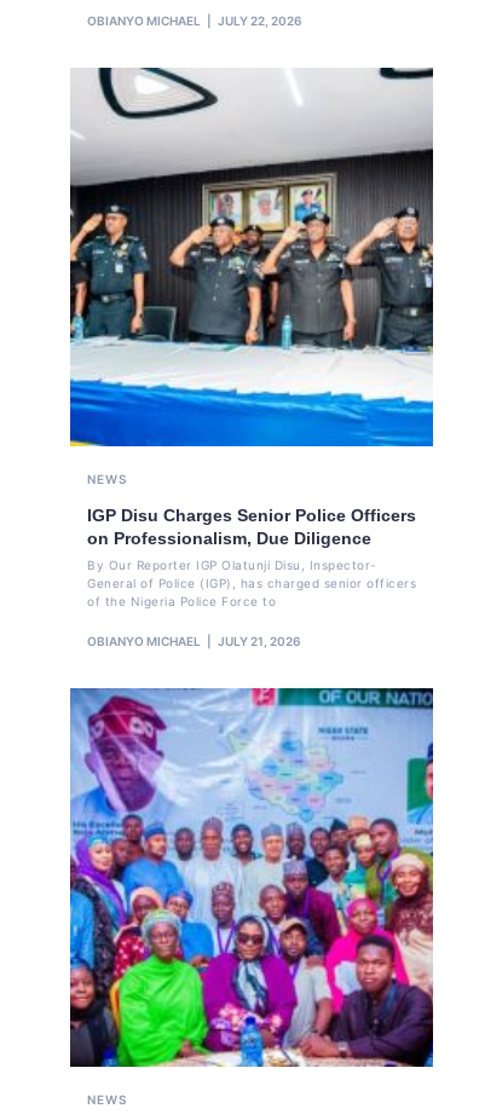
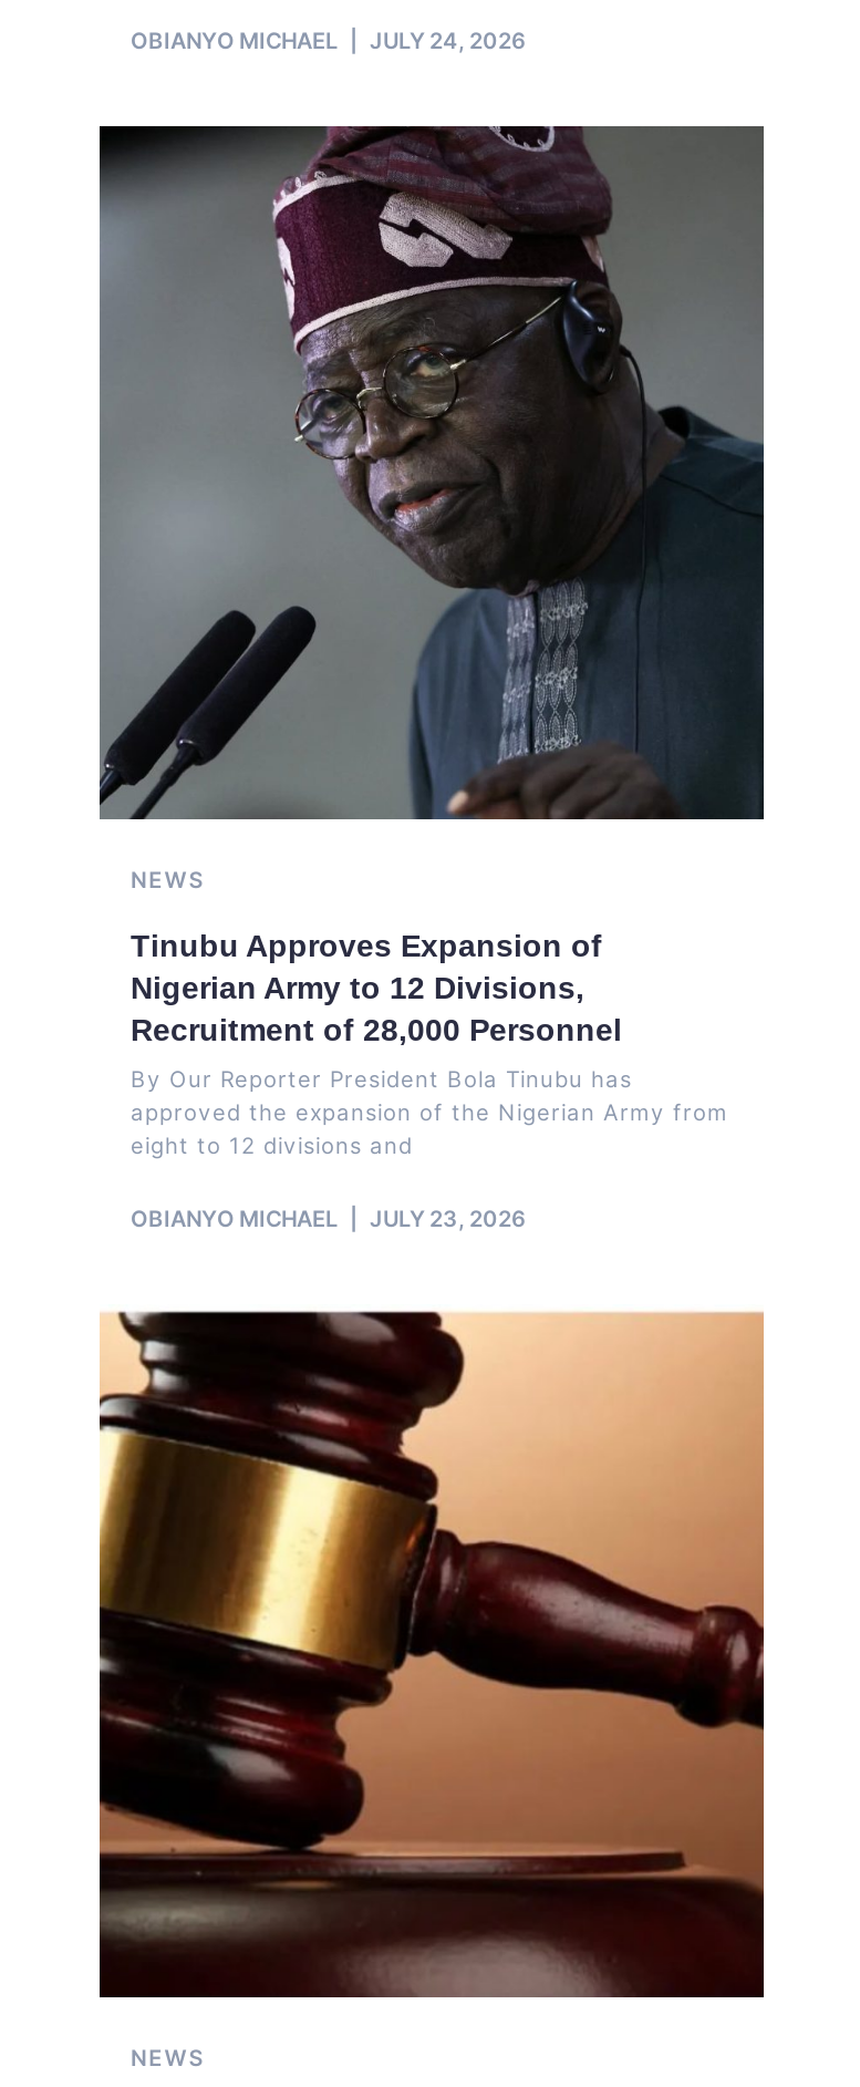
- OBIANYO MICHAEL JULY 22, 2026
+ OBIANYO MICHAEL JULY 24, 2026

- [image]
+ [image]

- IGP Disu Charges Senior Police Officers
- on Professionalism, Due Diligence
+ Tinubu Approves Expansion of
+ Nigerian Army to 12 Divisions,
+ Recruitment of 28,000 Personnel

- By Our Reporter IGP Olatunji Disu, Inspector-
- General of Police (IGP), has charged senior officers
- of the Nigeria Police Force to
+ By Our Reporter President Bola Tinubu has
+ approved the expansion of the Nigerian Army from
+ eight to 12 divisions and

- OBIANYO MICHAEL JULY 21, 2026
+ OBIANYO MICHAEL JULY 23, 2026

- [image]
+ [image]
